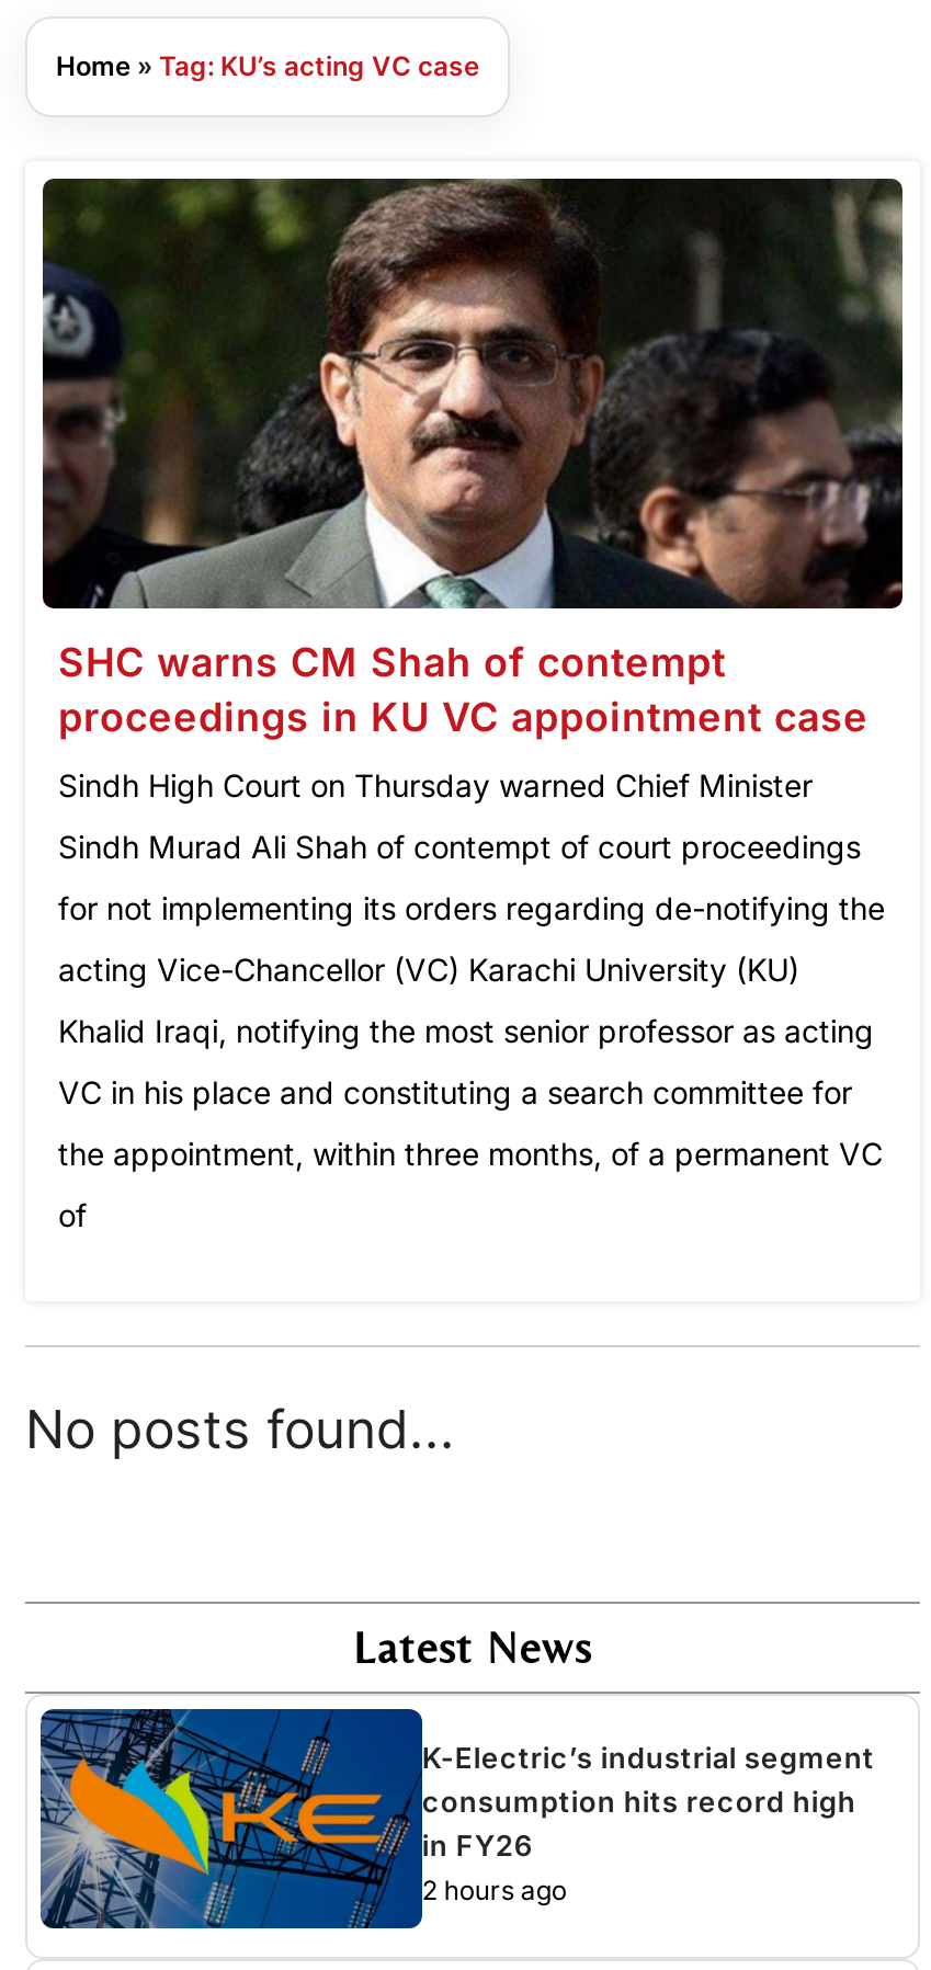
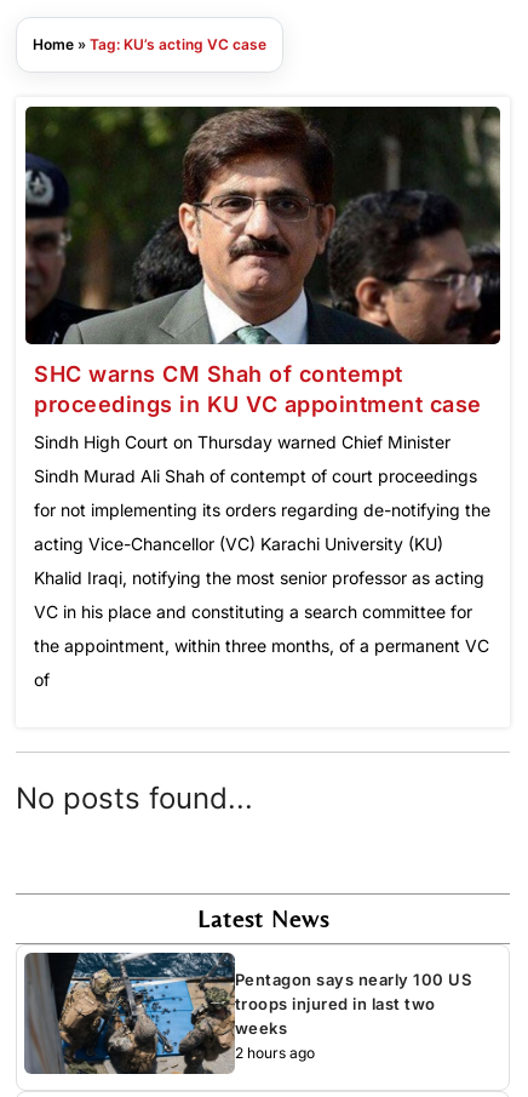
- [image]
- K-Electric’s industrial segment
- consumption hits record high
- in FY26
+ [image]
+ Pentagon says nearly 100 US
+ troops injured in last two
+ weeks
